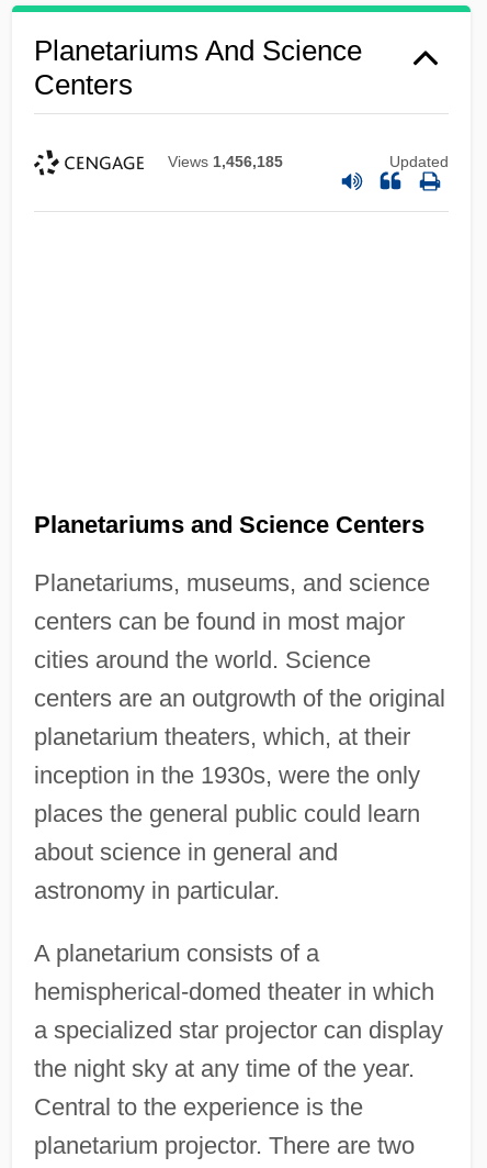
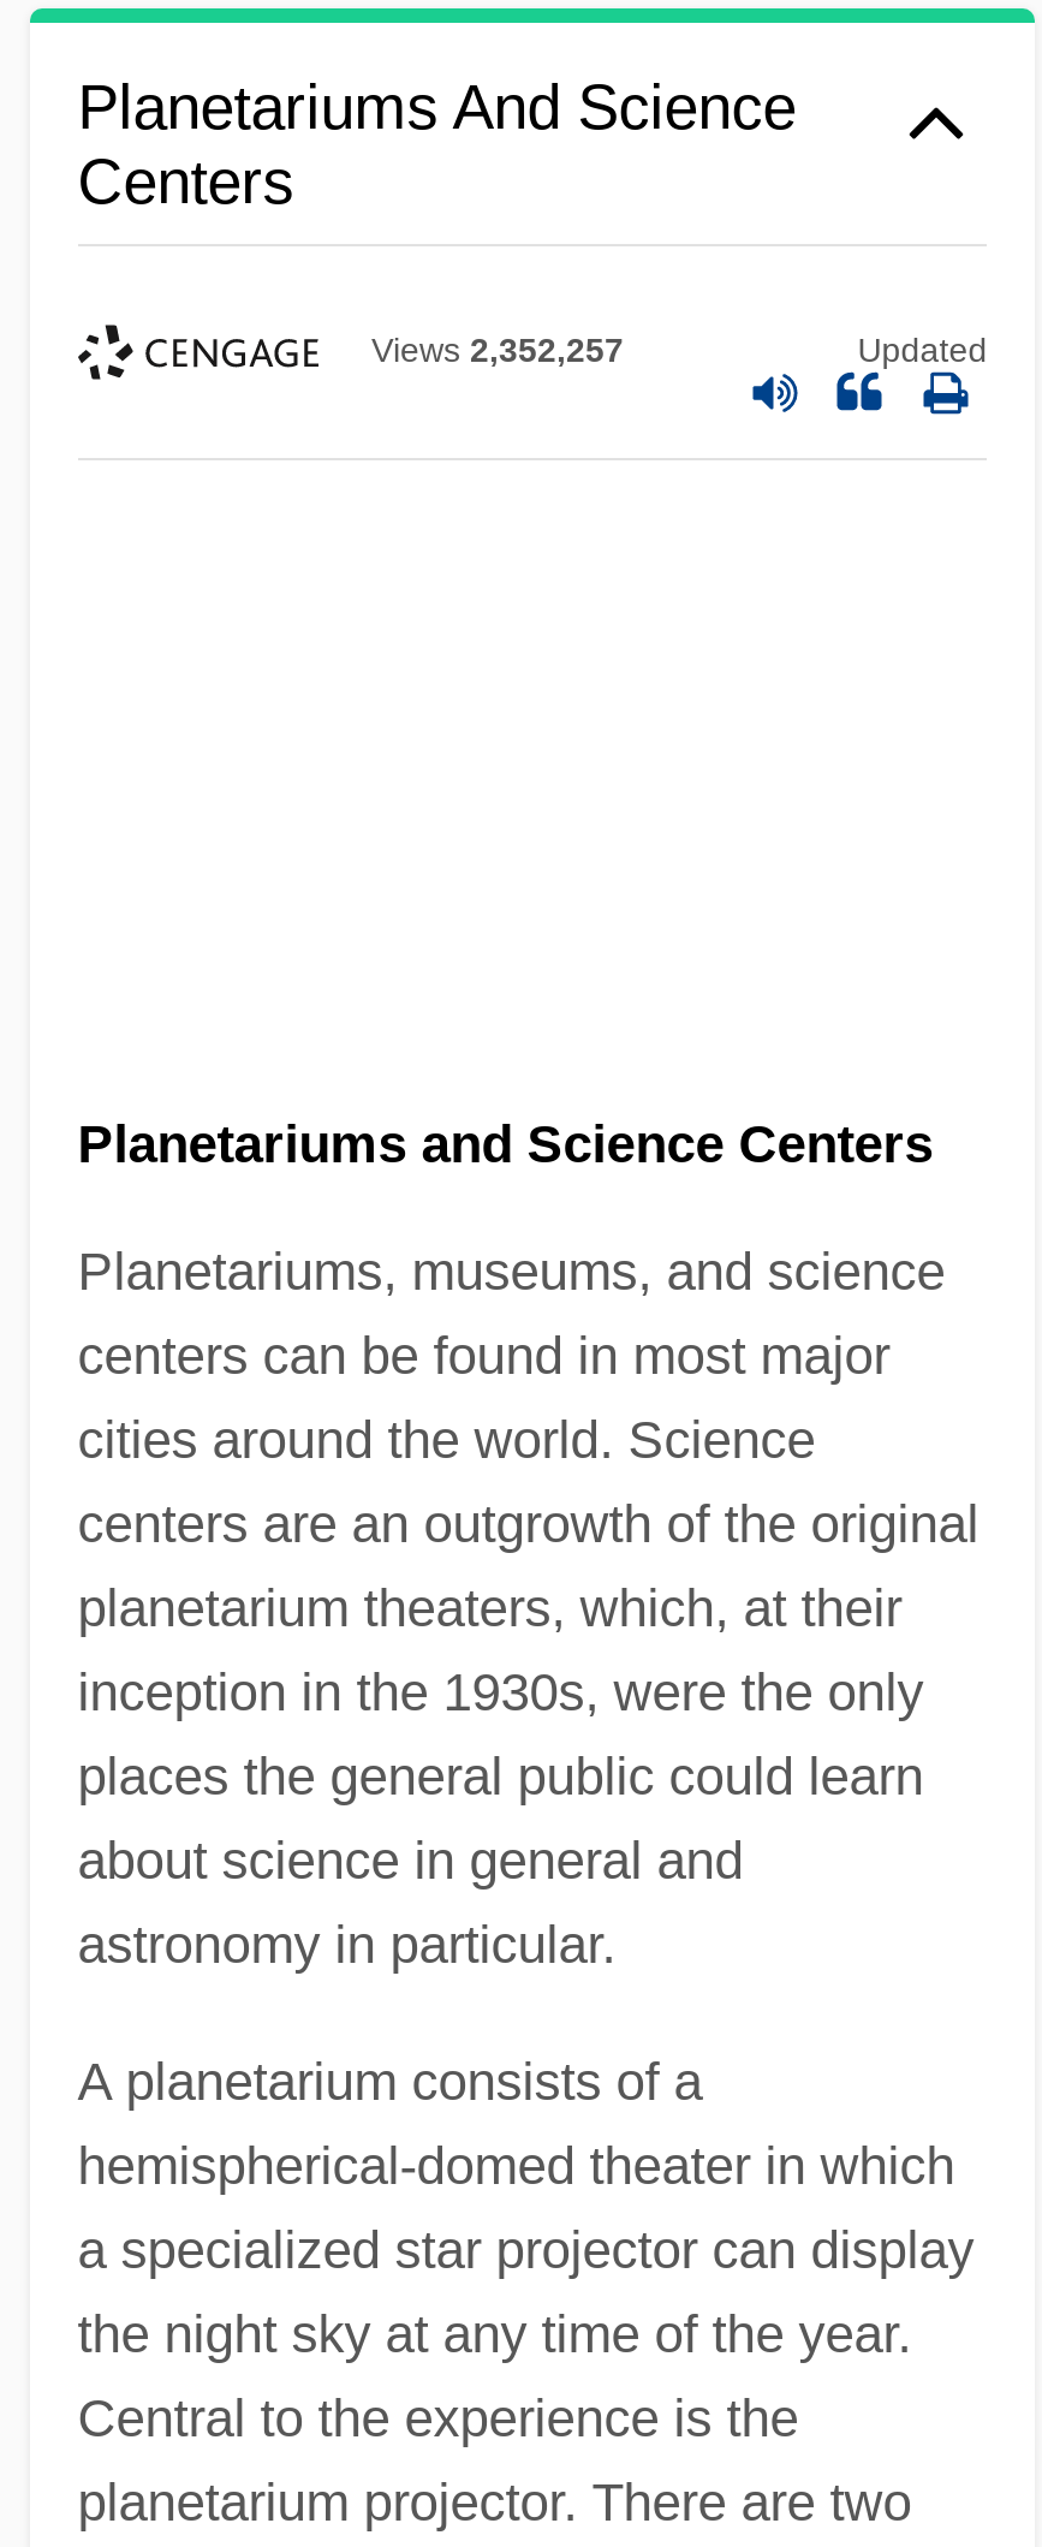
- Views 1,456,185
+ Views 2,352,257
